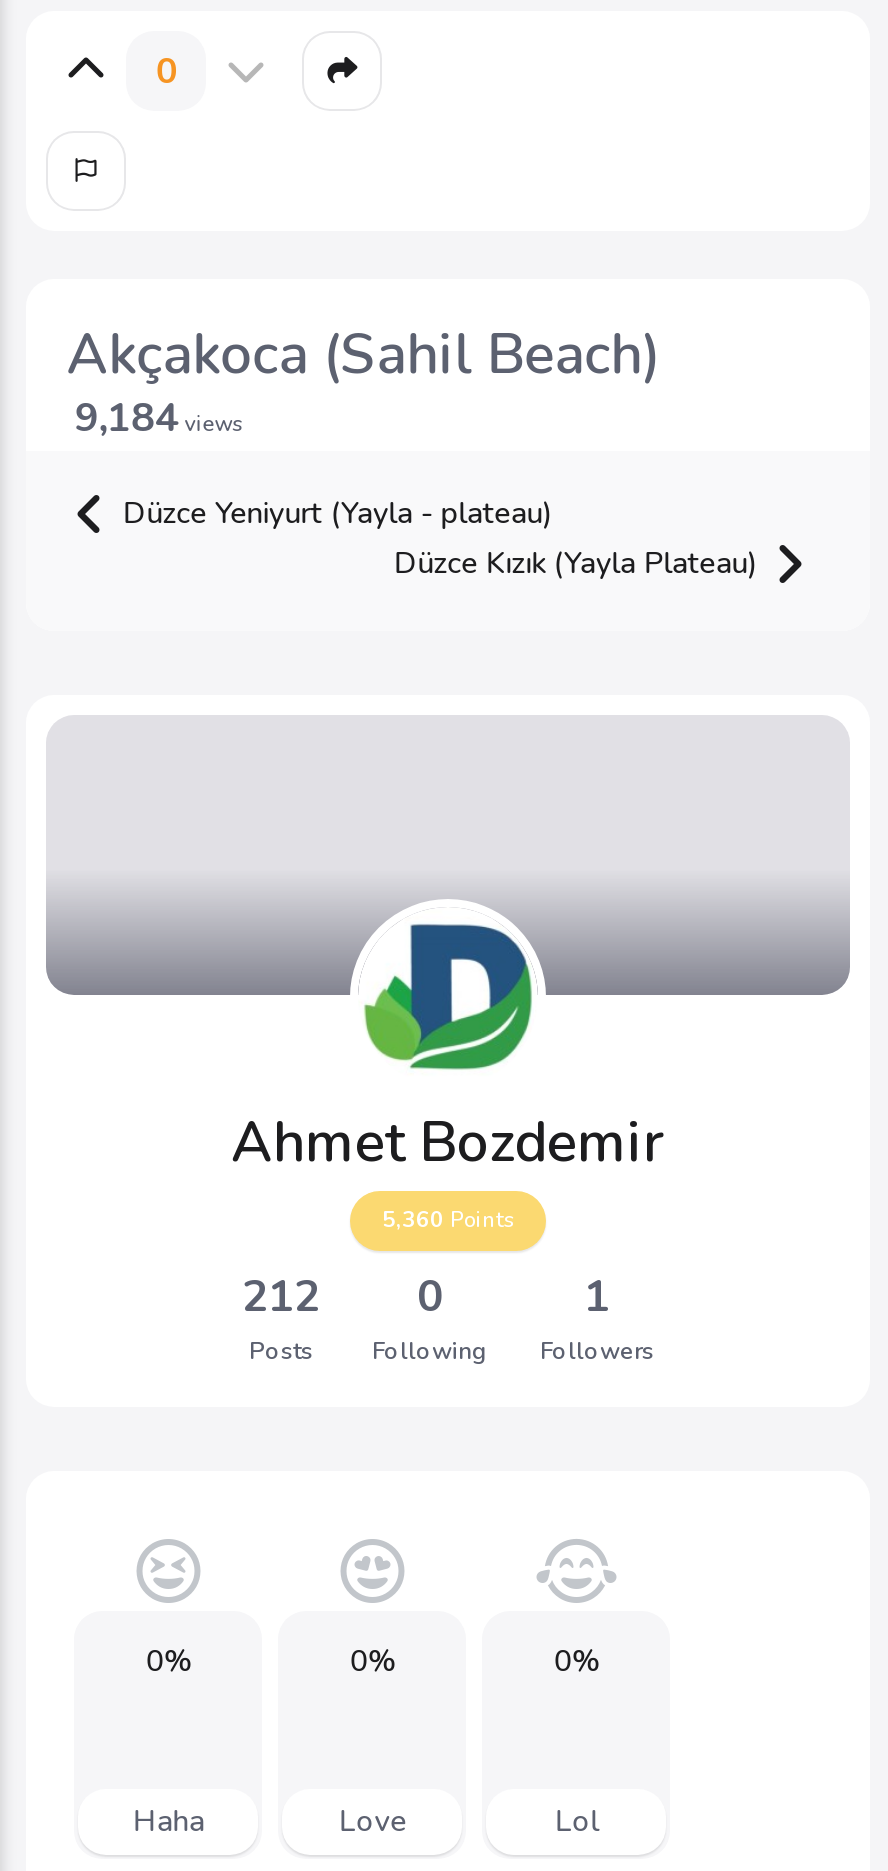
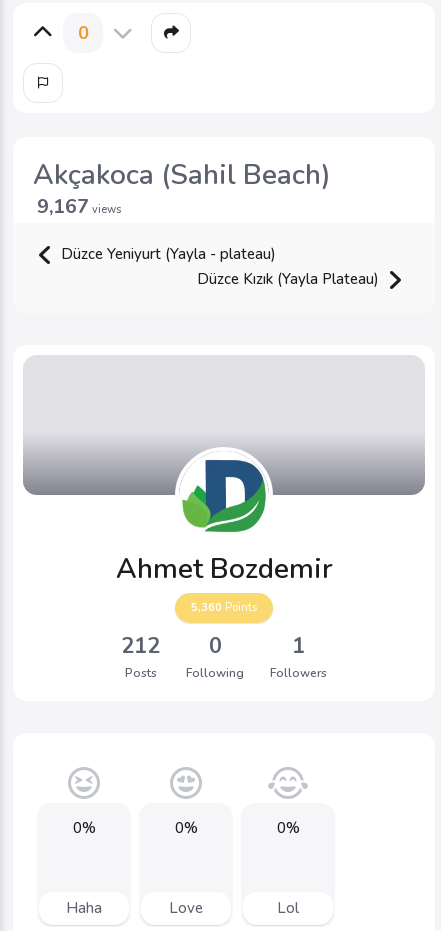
- 9,184views
+ 9,167views
